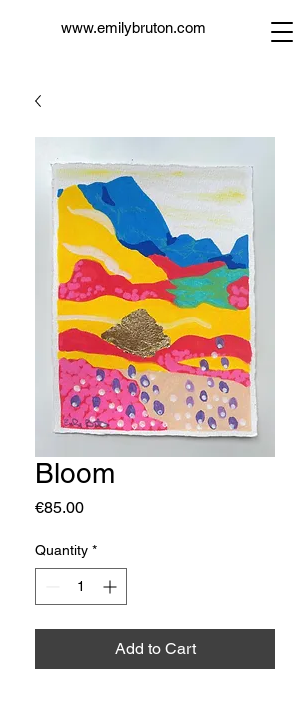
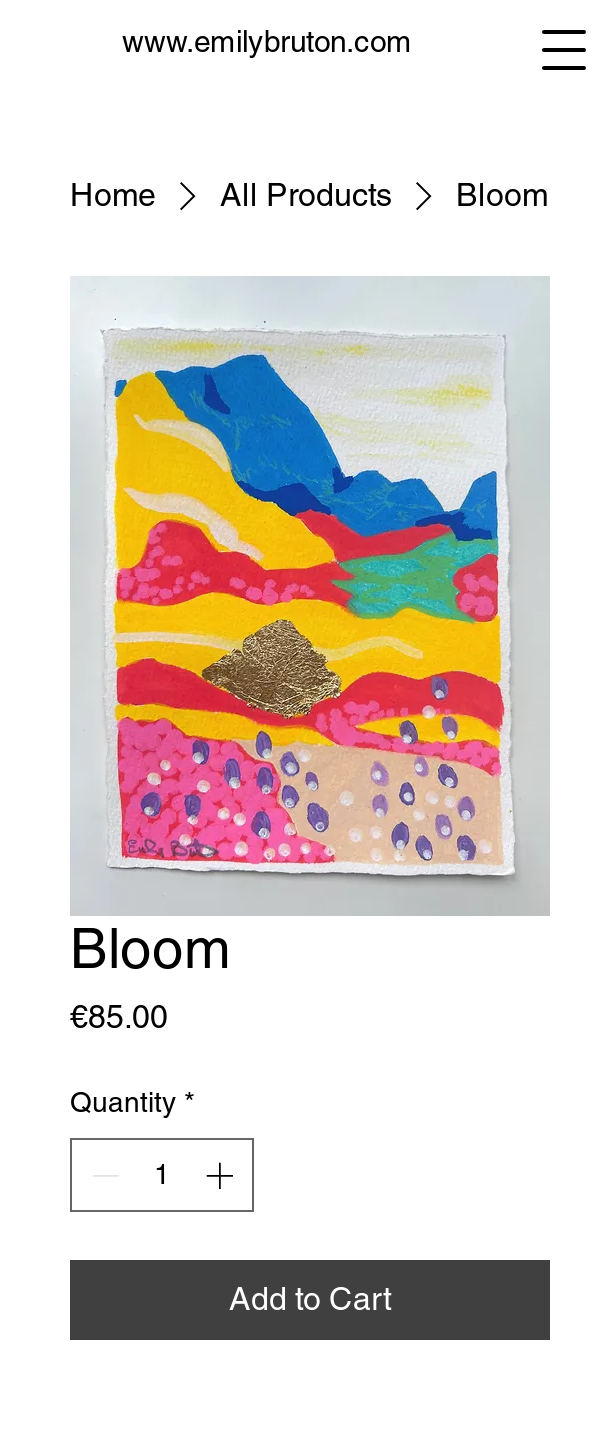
+ Home
+ All Products
+ Bloom
